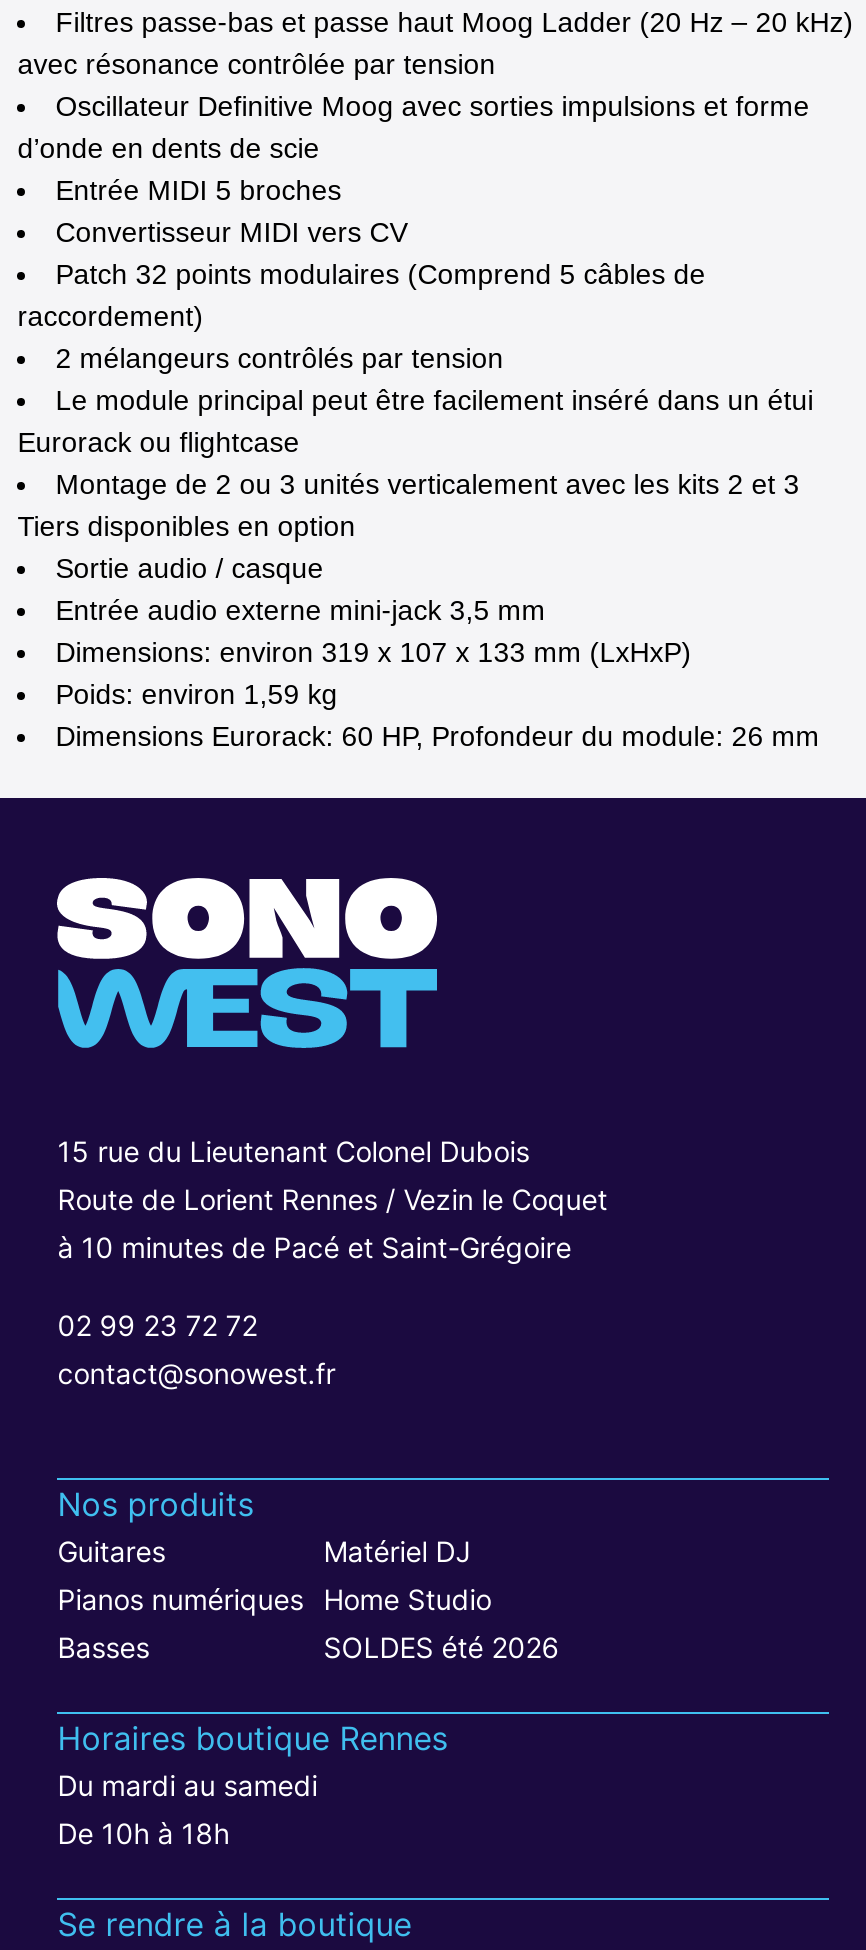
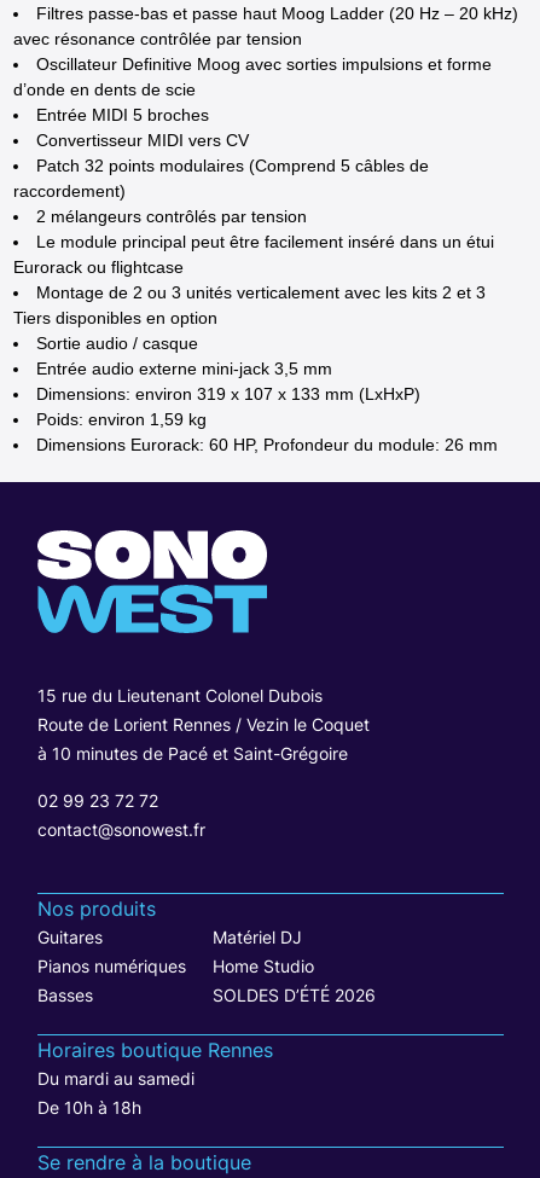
- SOLDES été 2026
+ SOLDES D’ÉTÉ 2026
